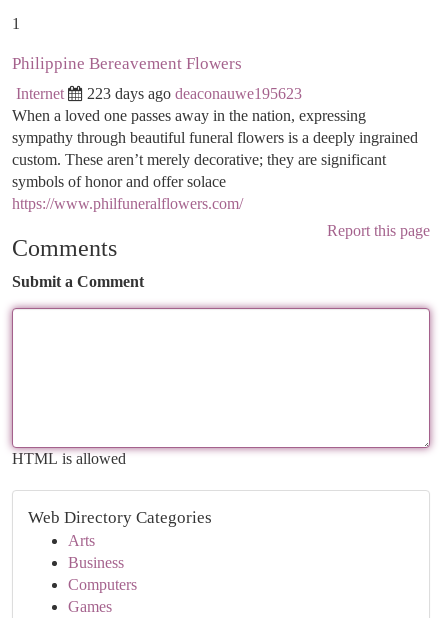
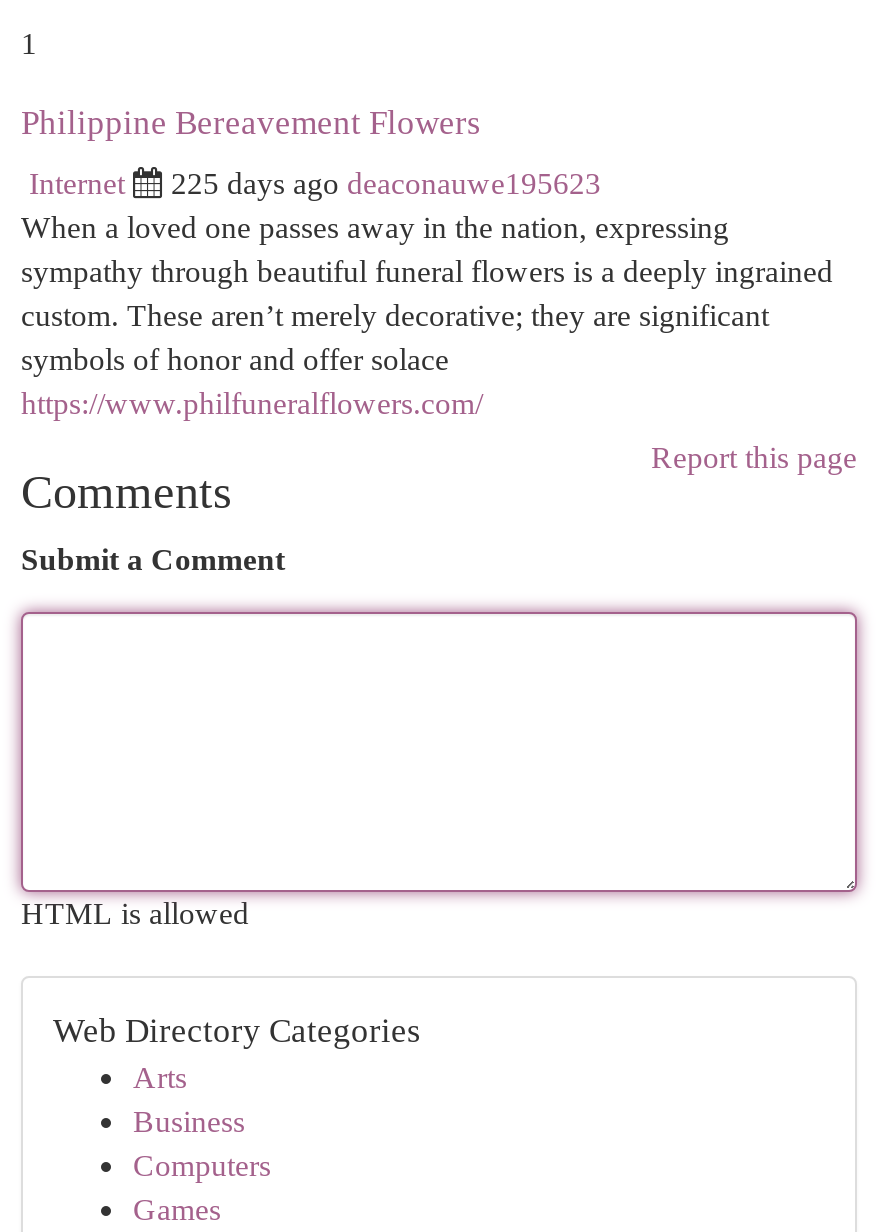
- 223 days ago deaconauwe195623
+ 225 days ago deaconauwe195623
